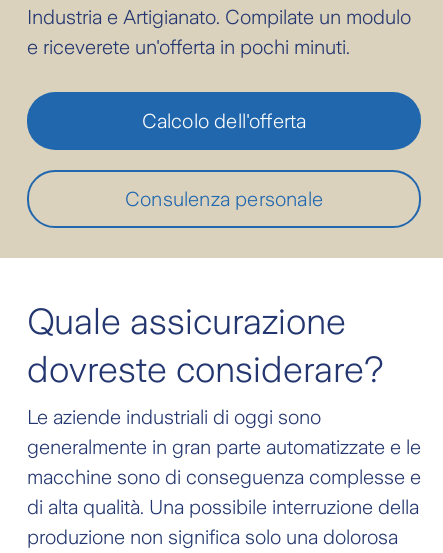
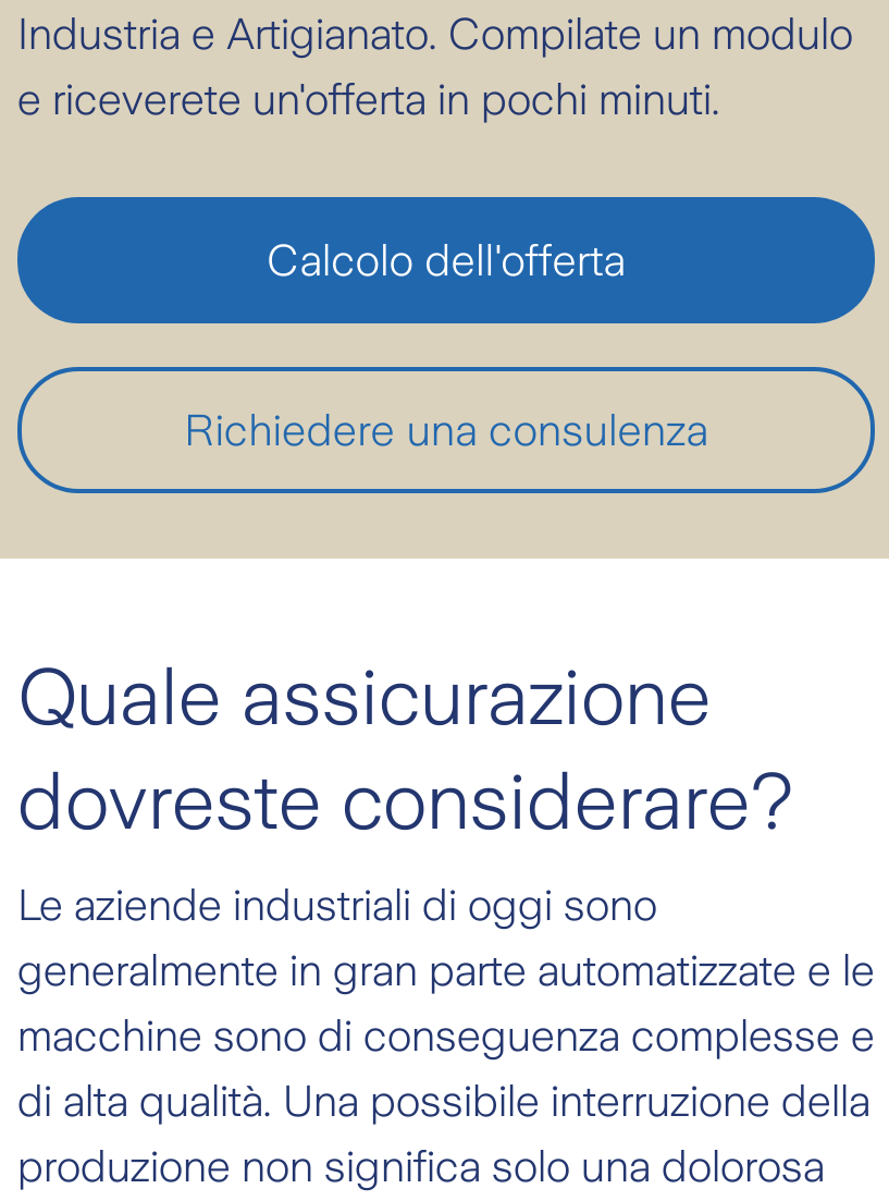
- Consulenza personale
+ Richiedere una consulenza
